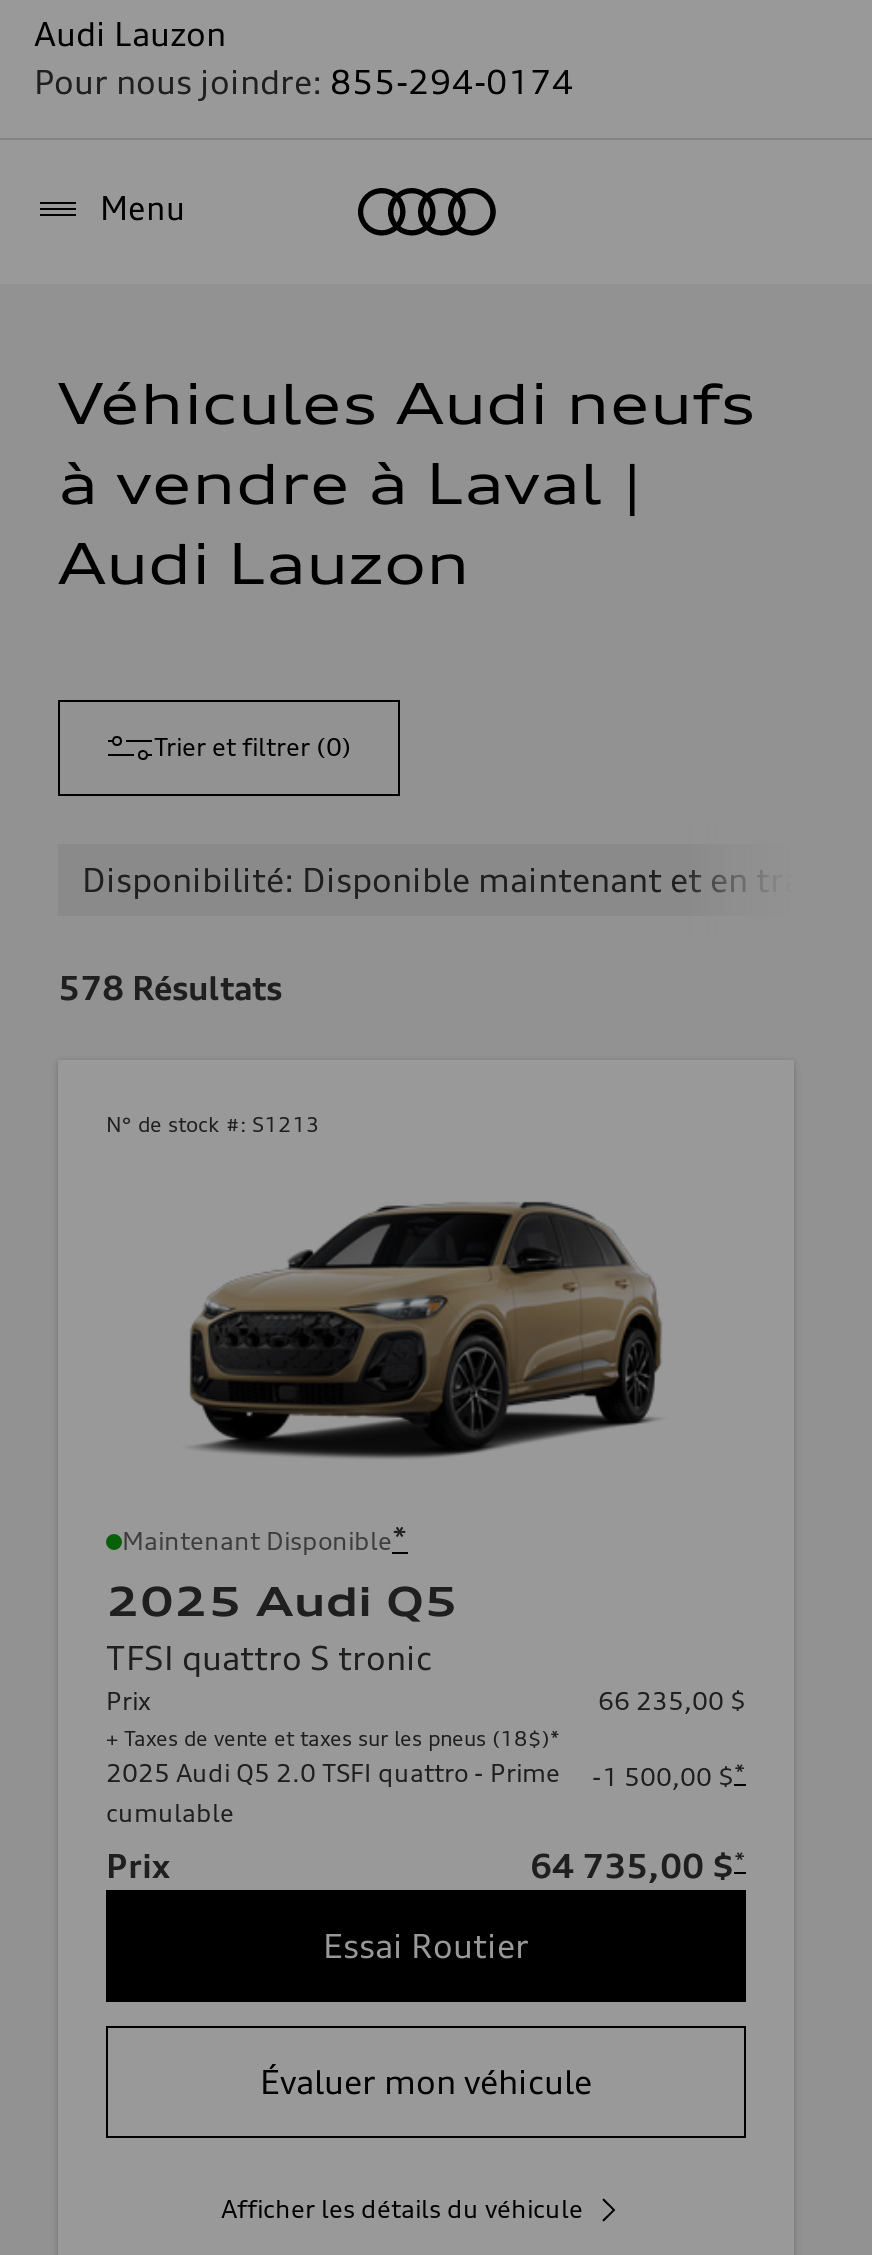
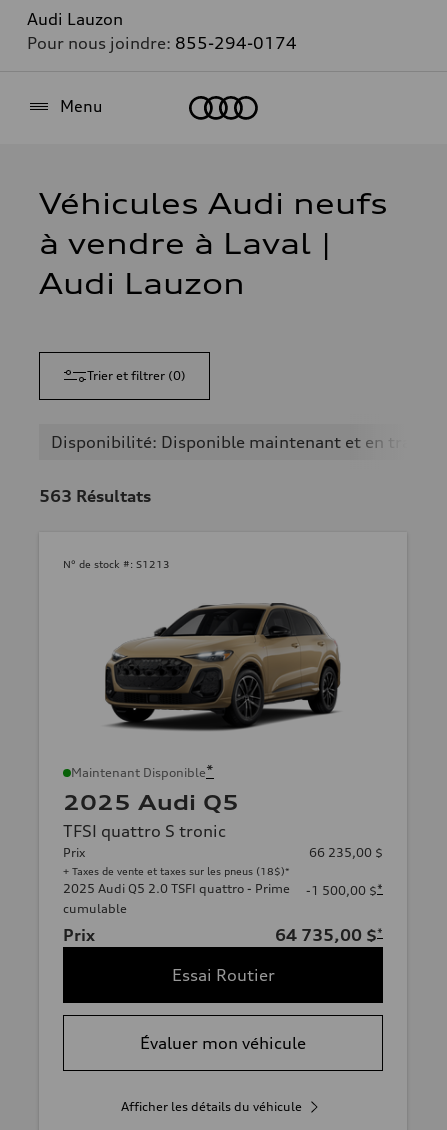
- 578 Résultats
+ 563 Résultats
